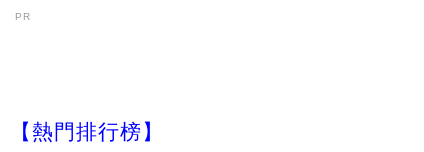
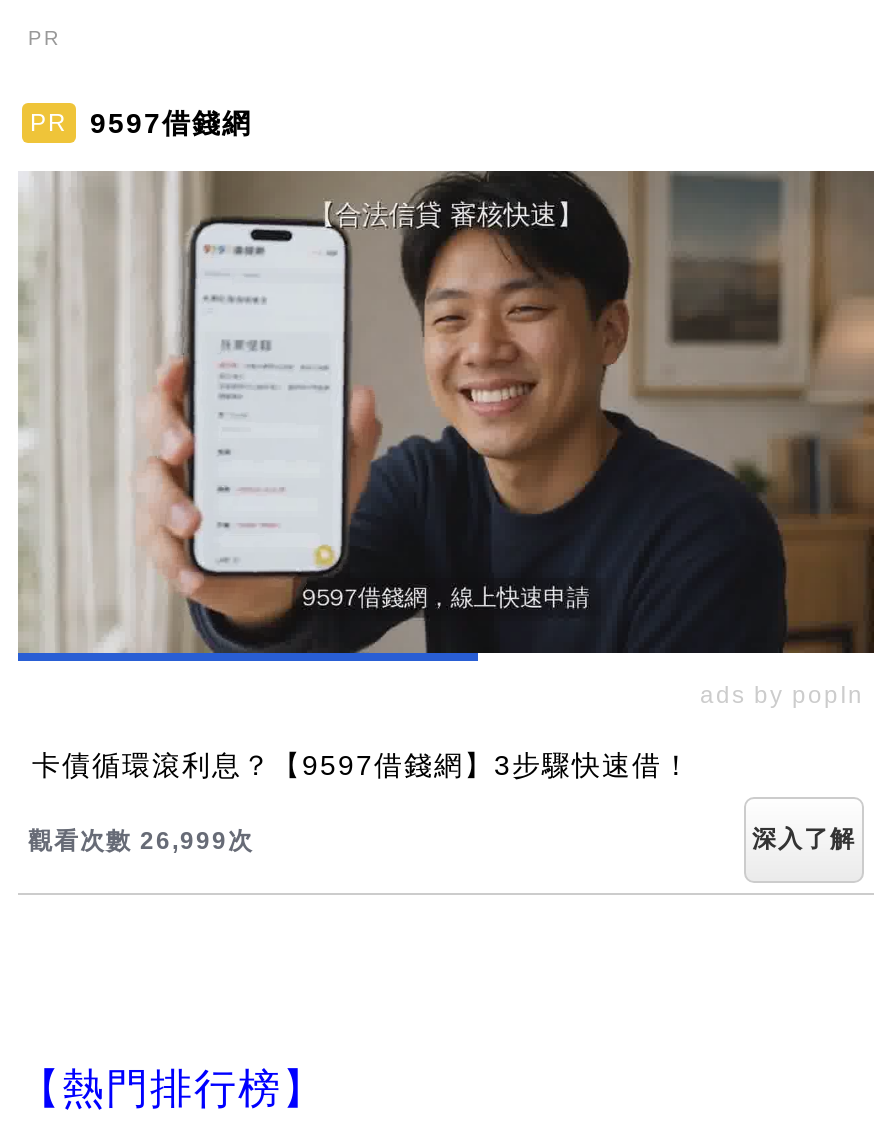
+ [image]
+ ads by popIn
+ 卡債循環滾利息？【9597借錢網】3步驟快速借！
+ 觀看次數 26,999次
+ 深入了解

+ PR
+ 9597借錢網
